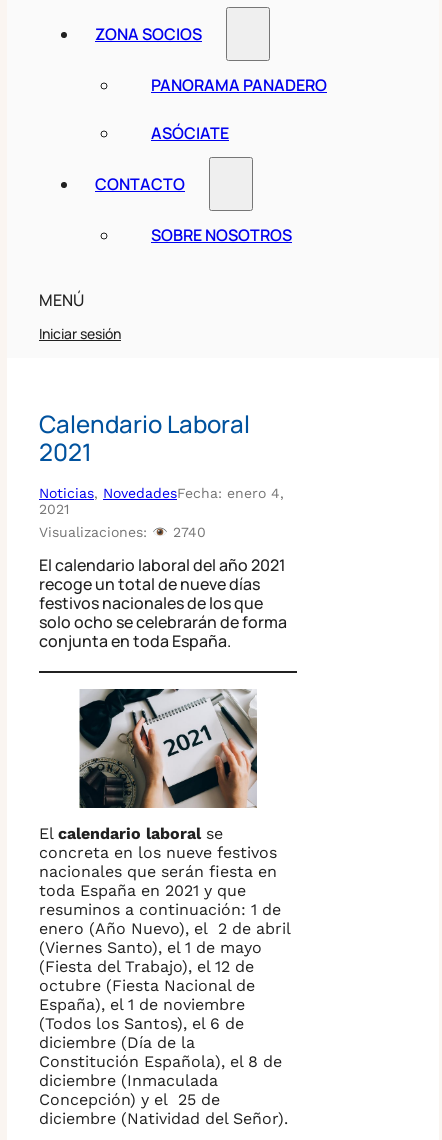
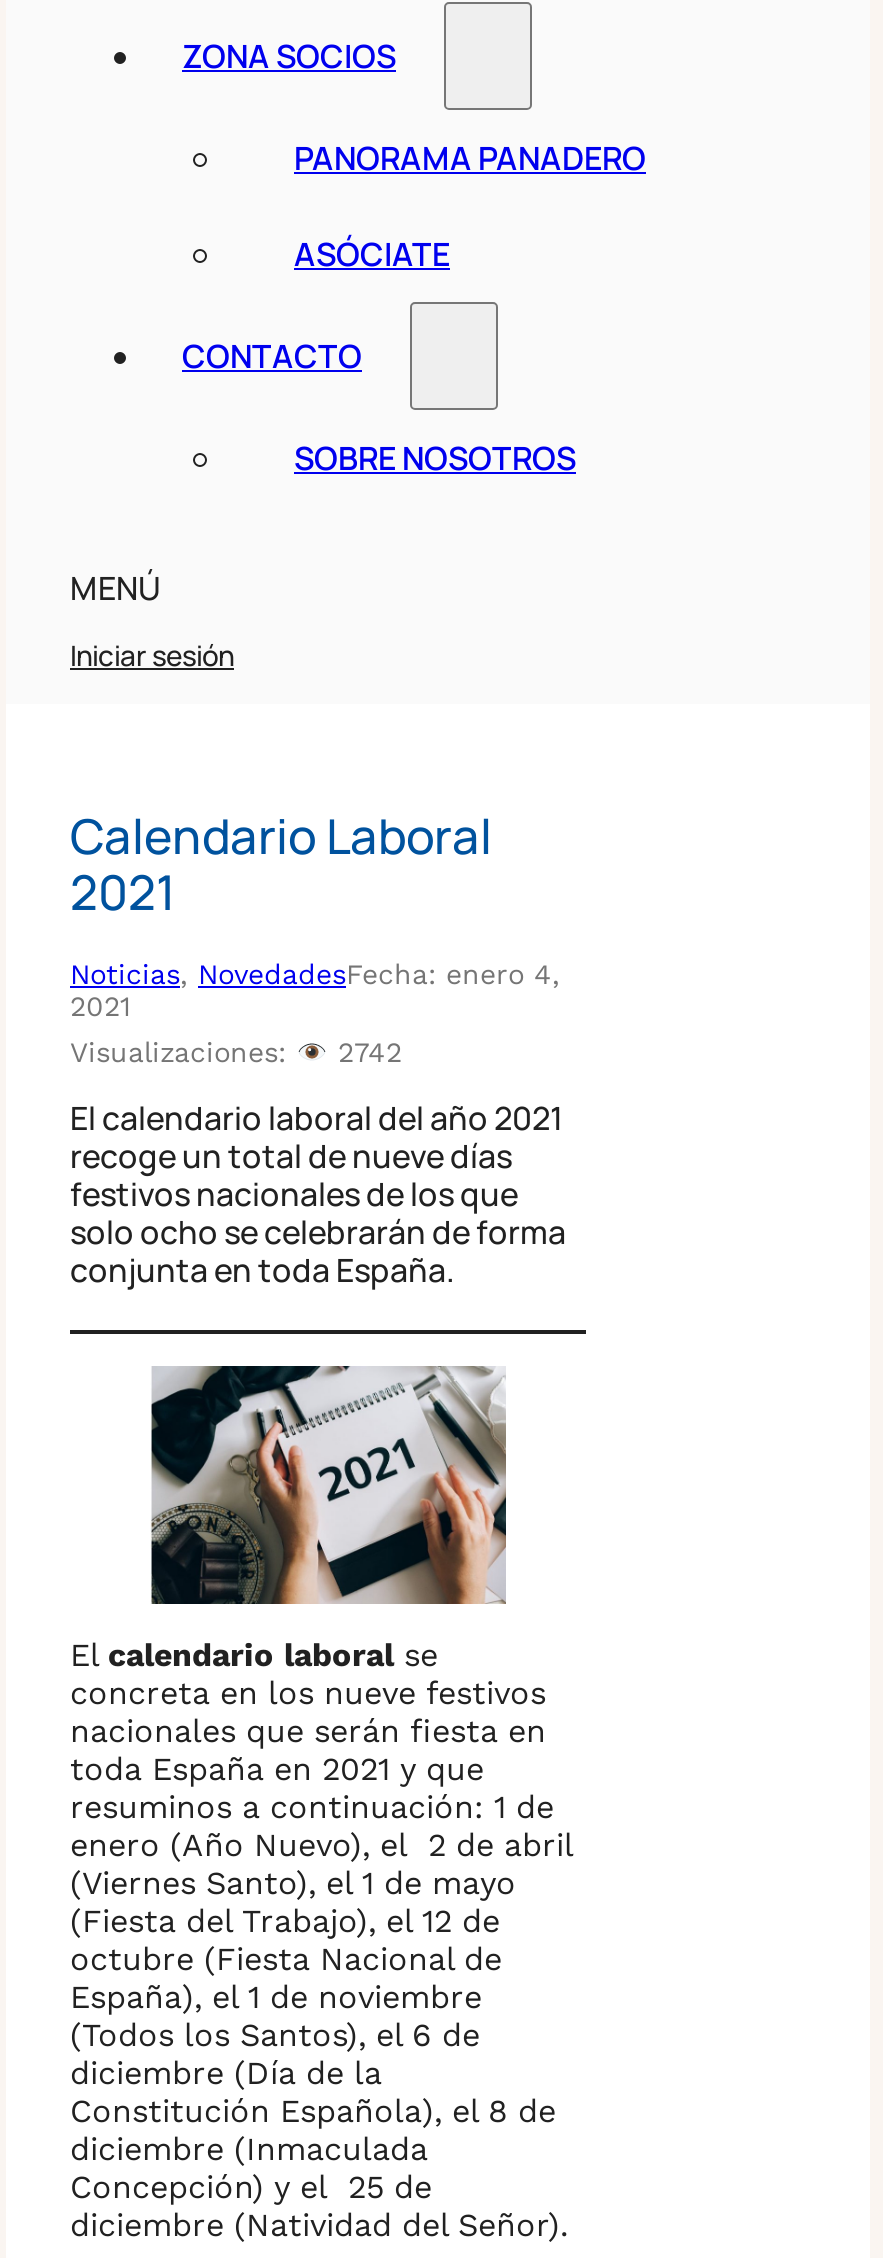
- Visualizaciones: 2740
+ Visualizaciones: 2742
